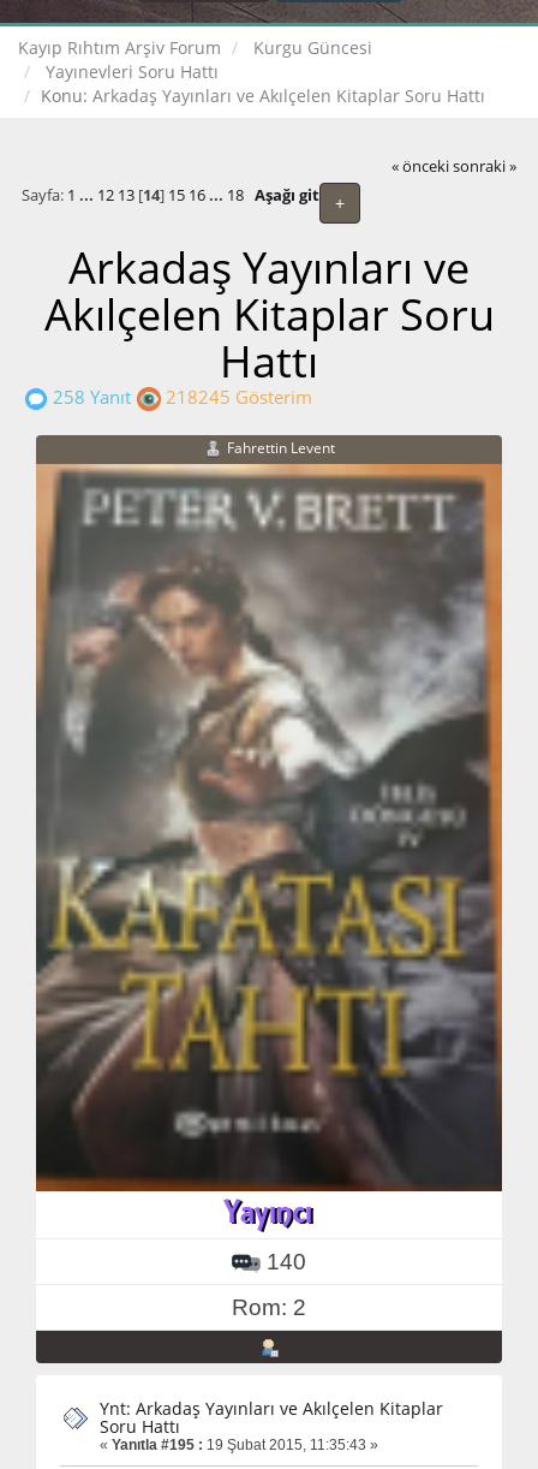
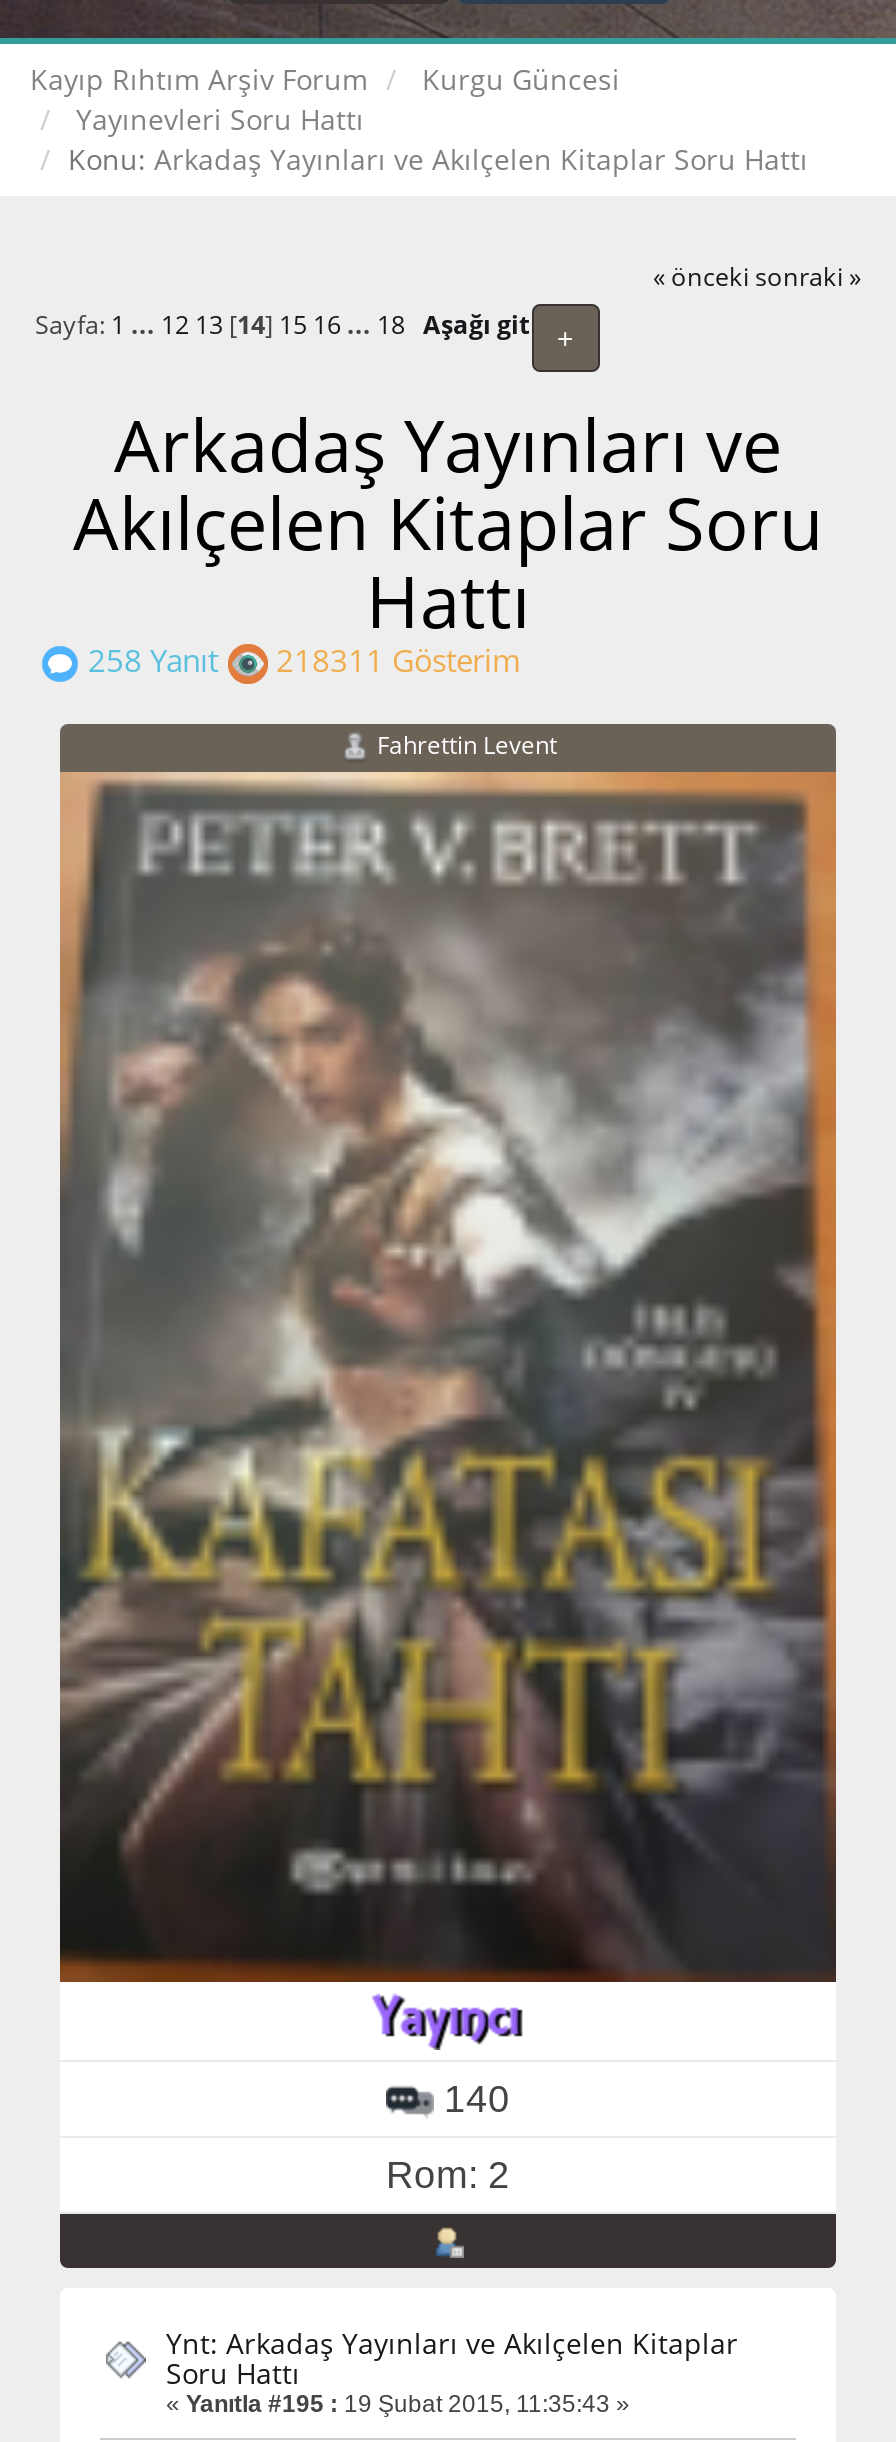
- 258 Yanıt 218245 Gösterim
+ 258 Yanıt 218311 Gösterim
